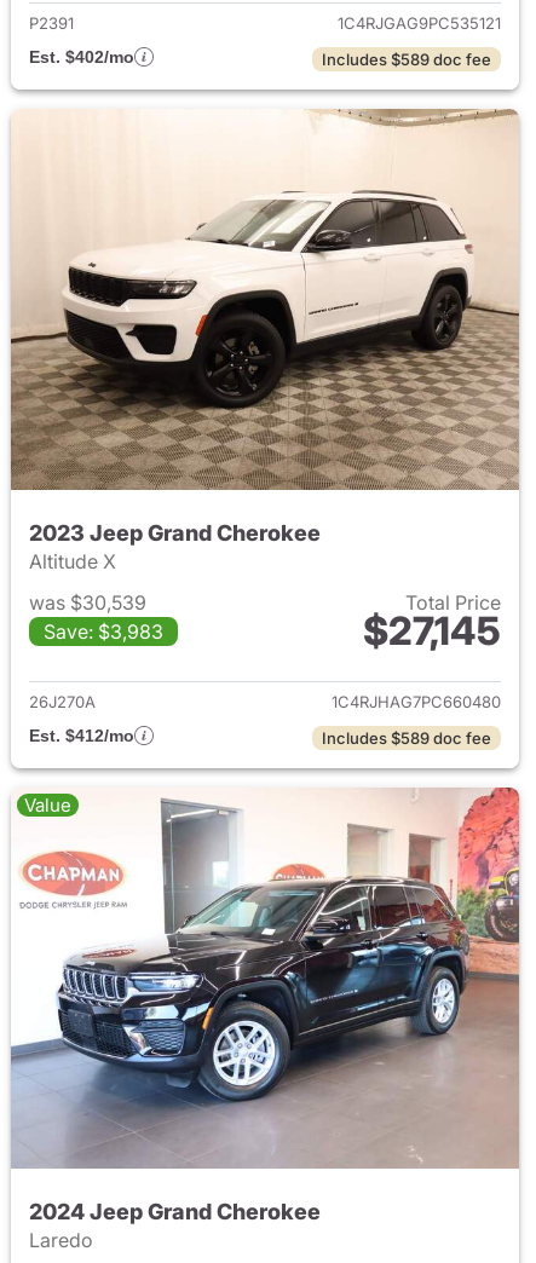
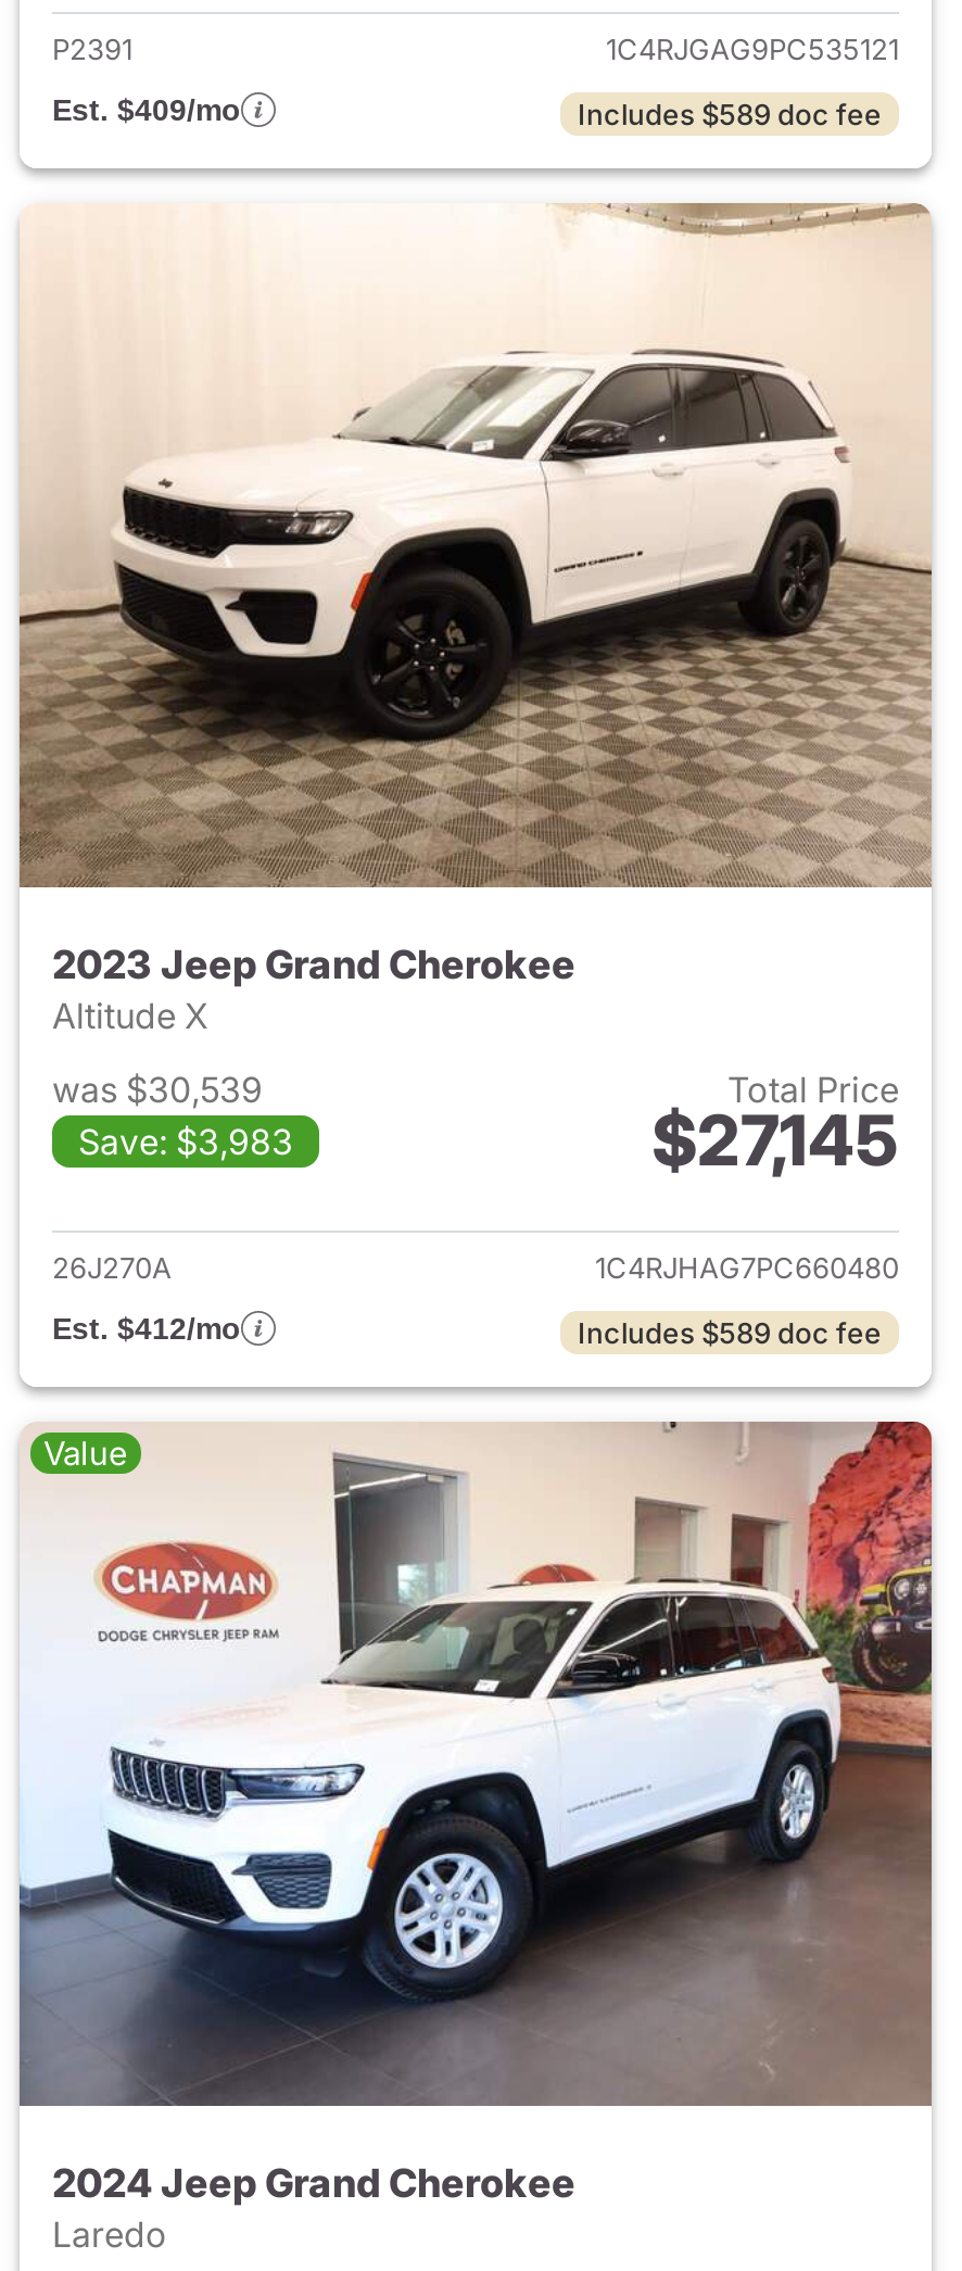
- Est. $402/mo
+ Est. $409/mo

- [image]
+ [image]
